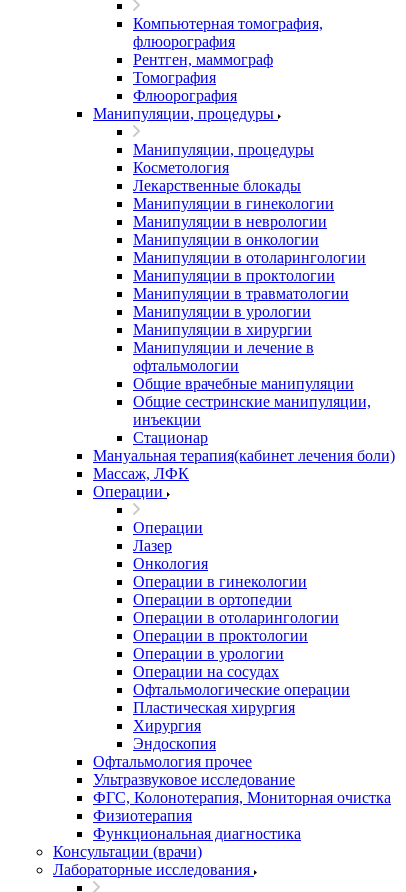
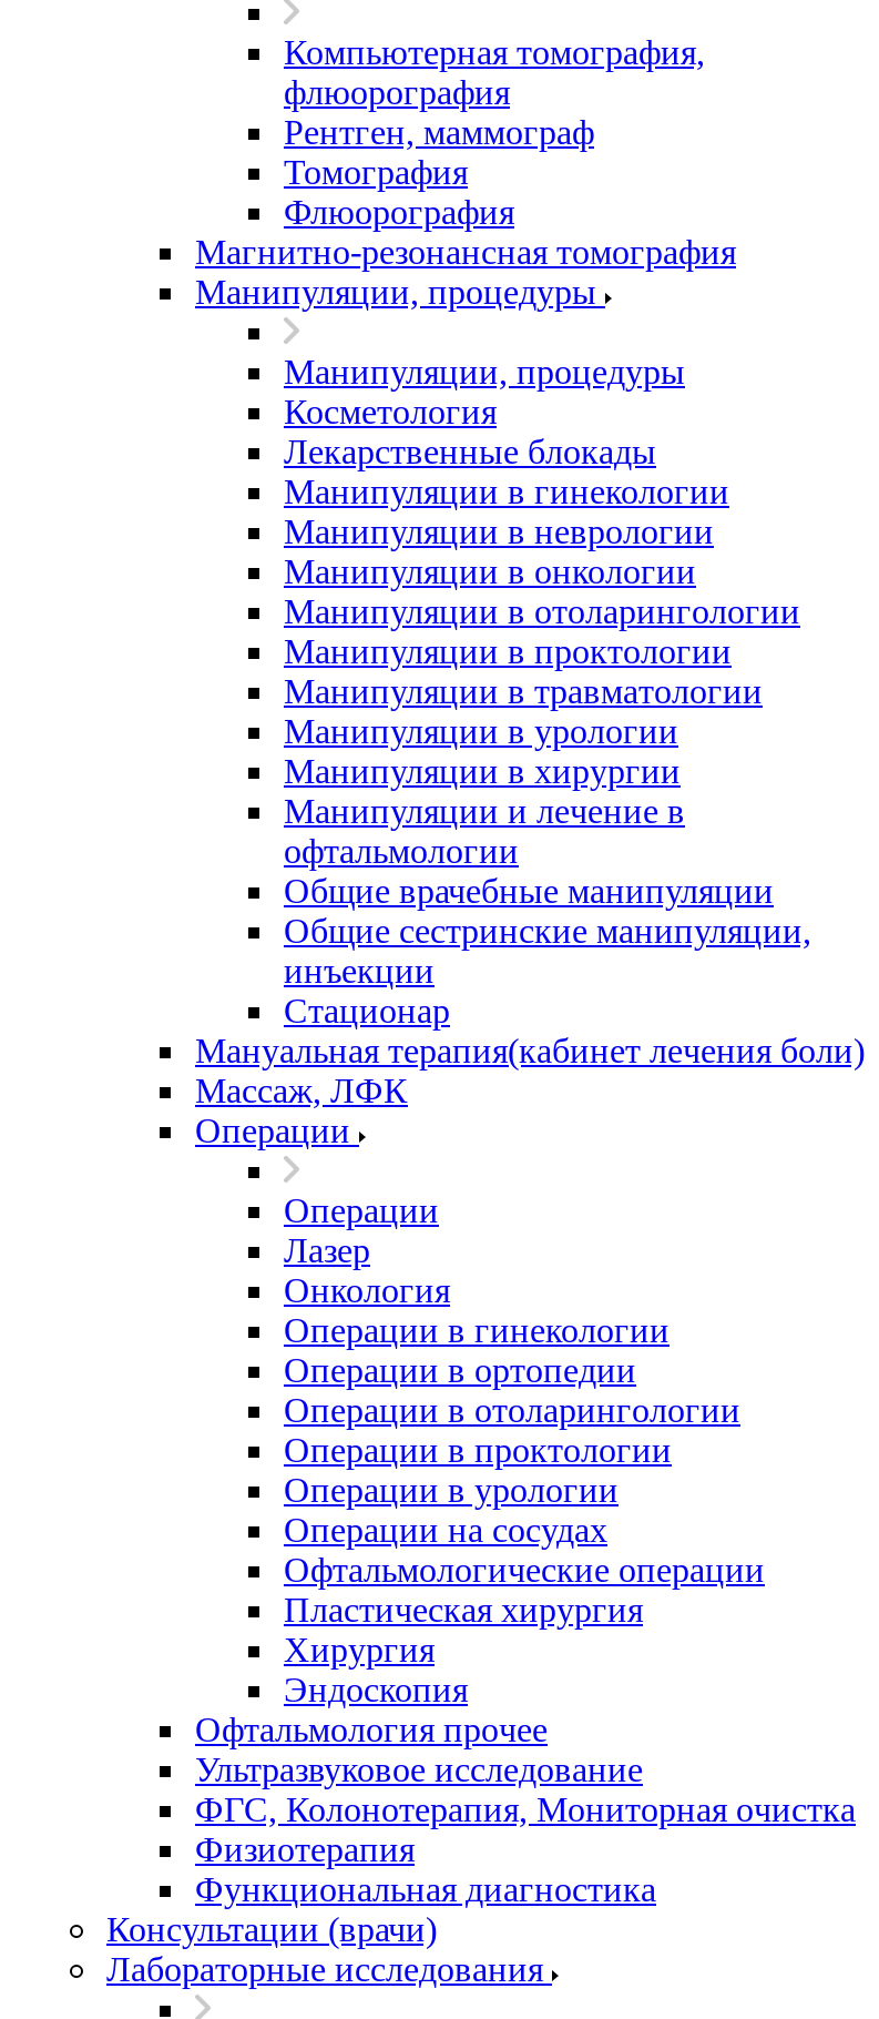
+ Магнитно-резонансная томография
